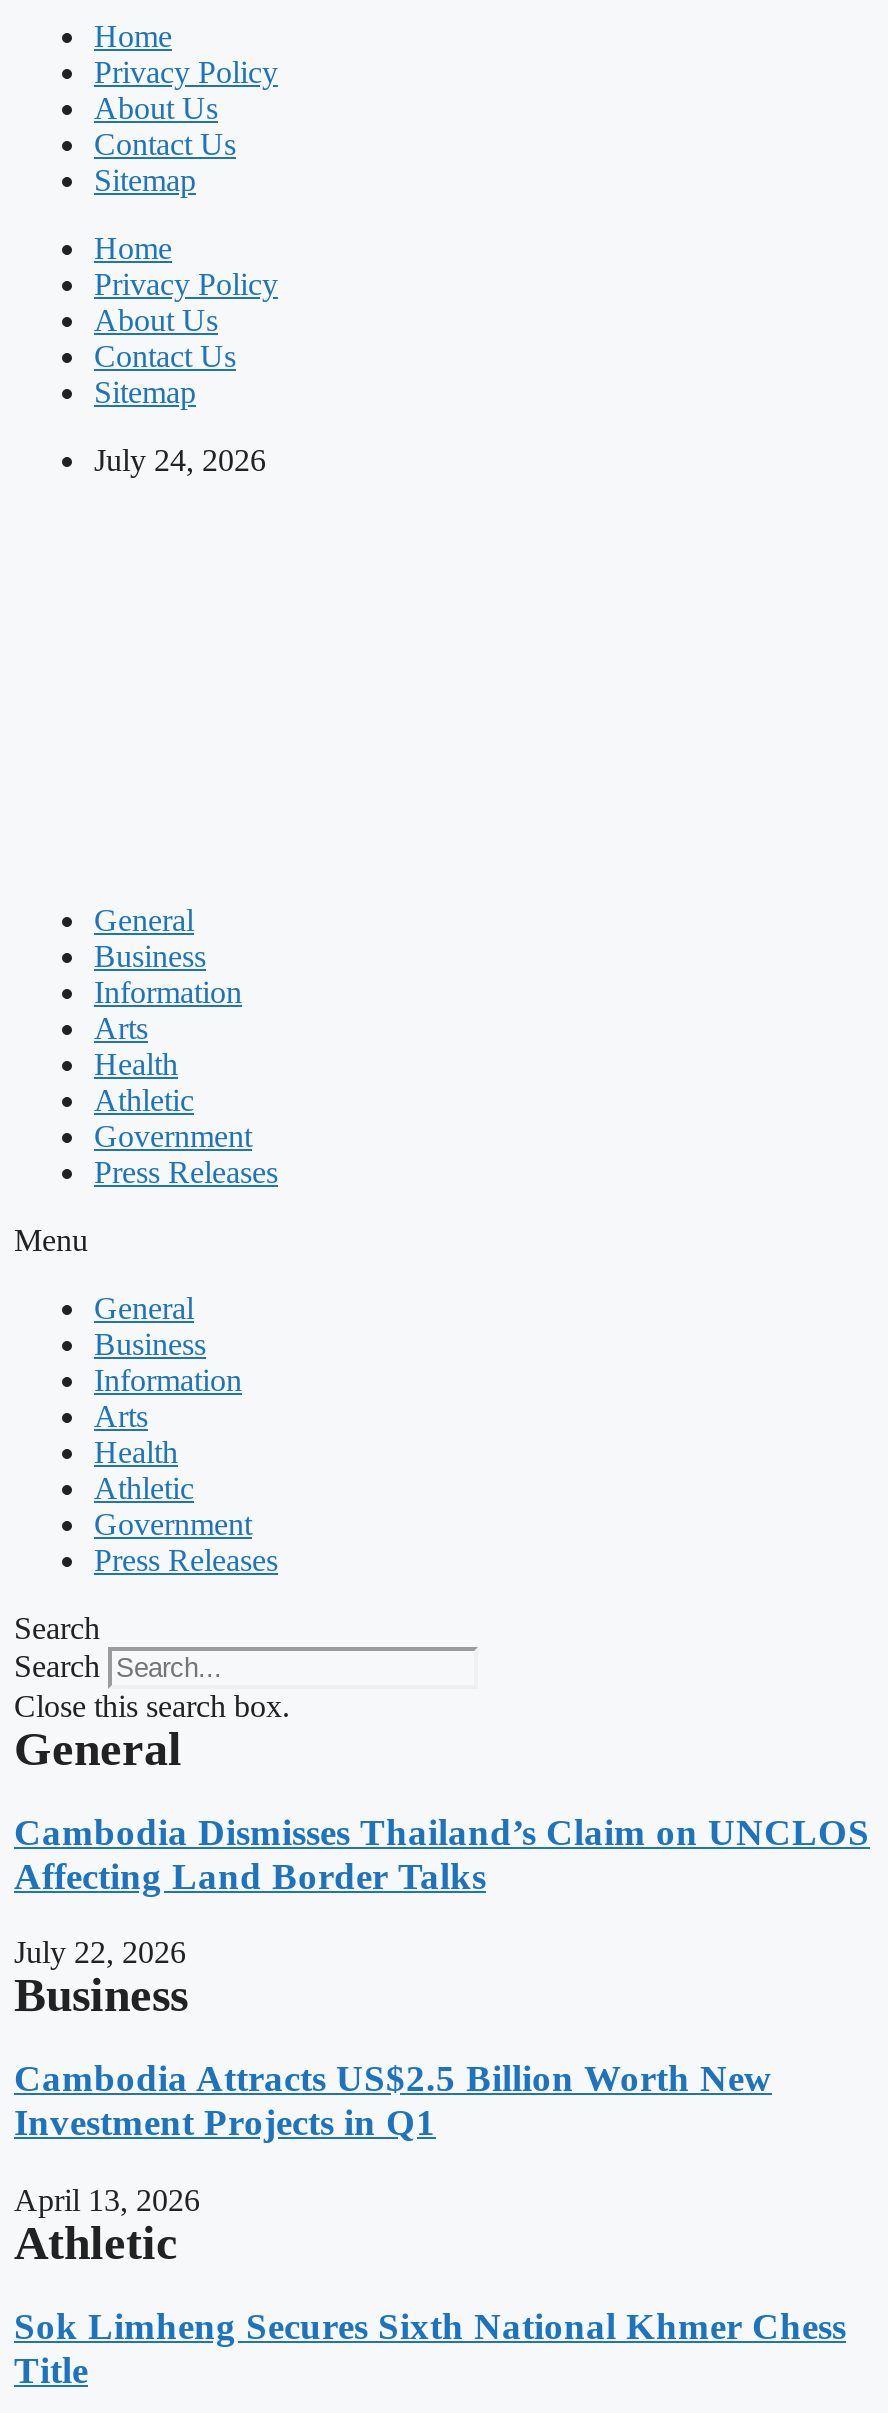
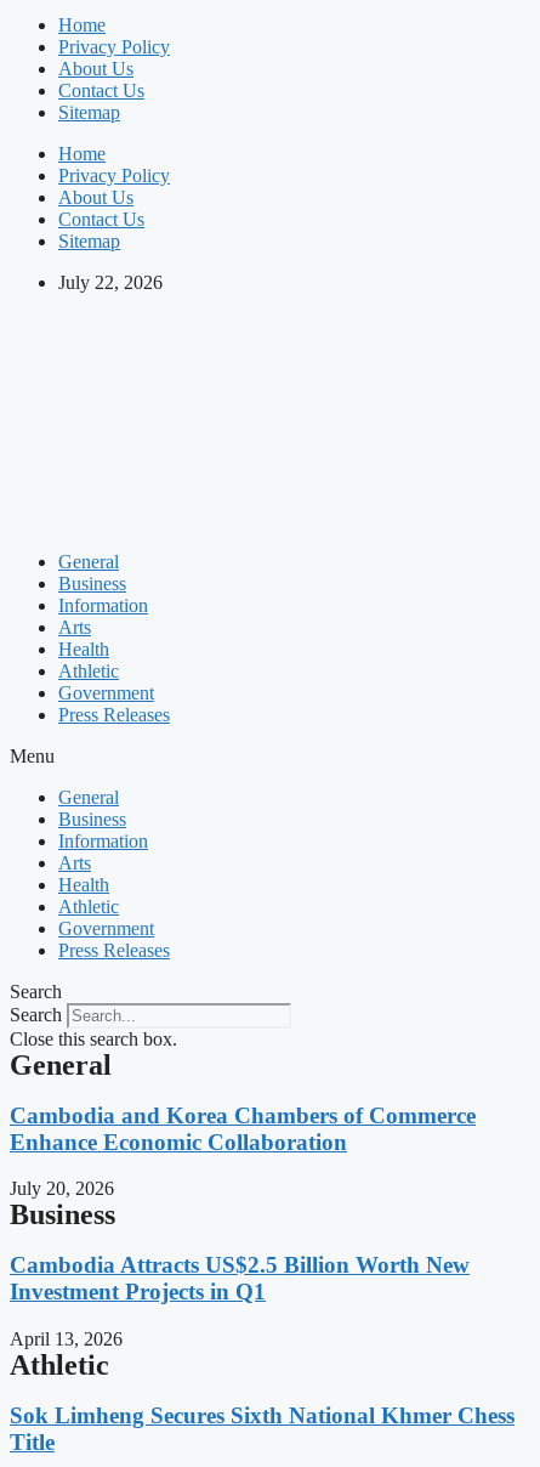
- July 24, 2026
+ July 22, 2026

- Cambodia Dismisses Thailand’s Claim on UNCLOS
- Affecting Land Border Talks
+ Cambodia and Korea Chambers of Commerce
+ Enhance Economic Collaboration

- July 22, 2026
+ July 20, 2026
